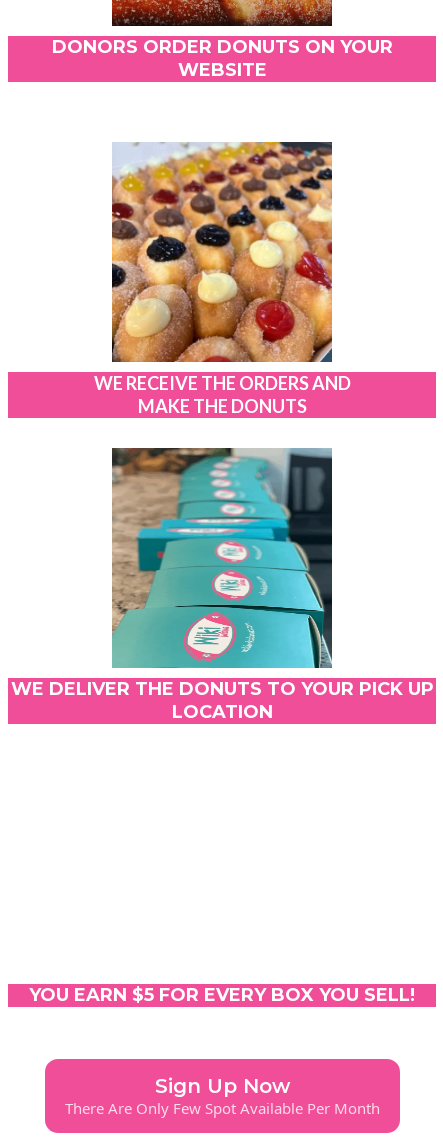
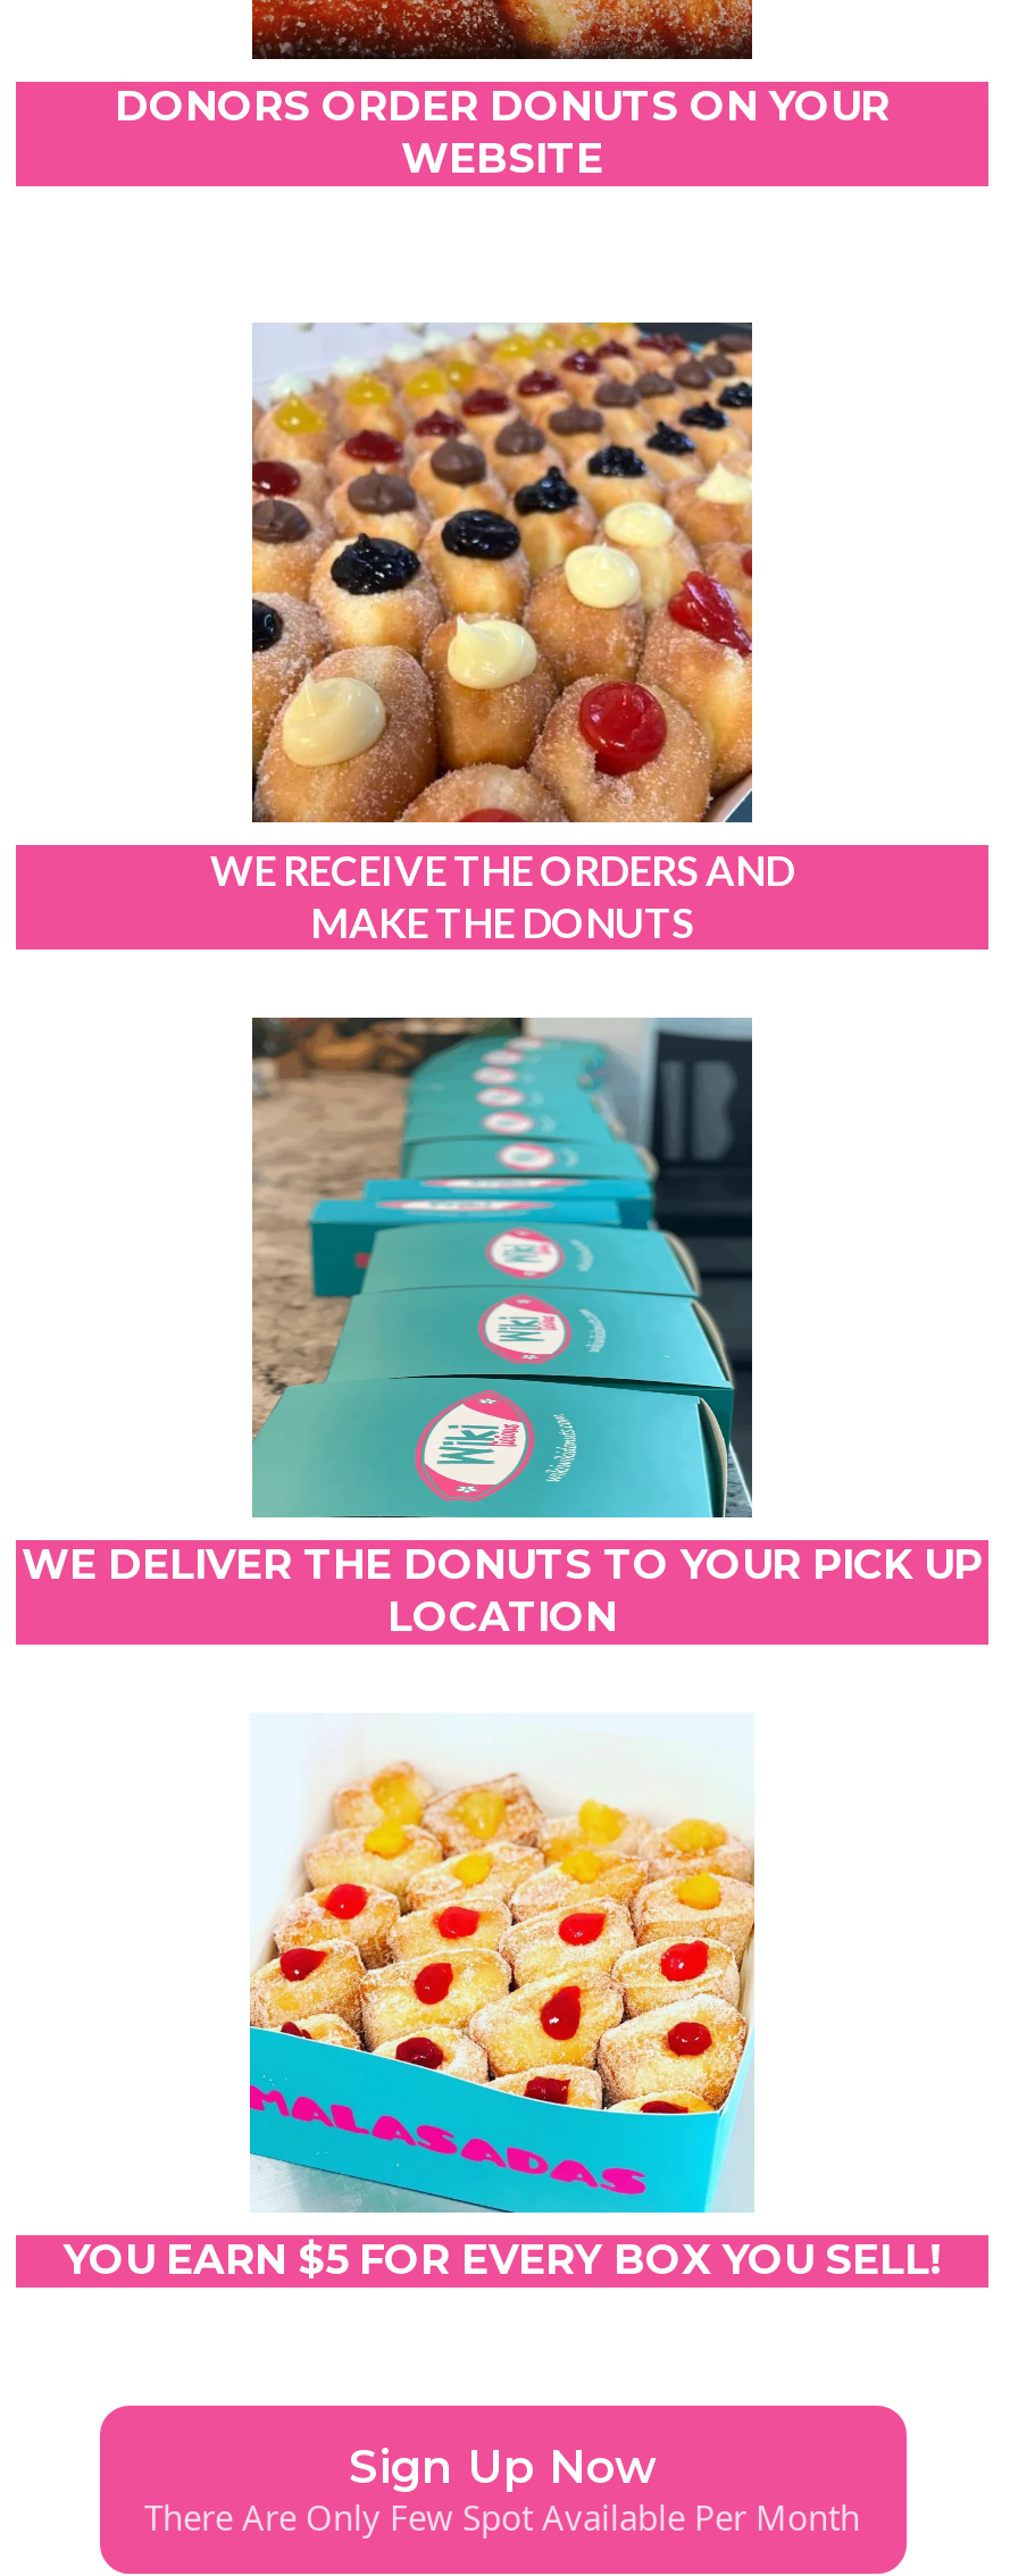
+ [image]
